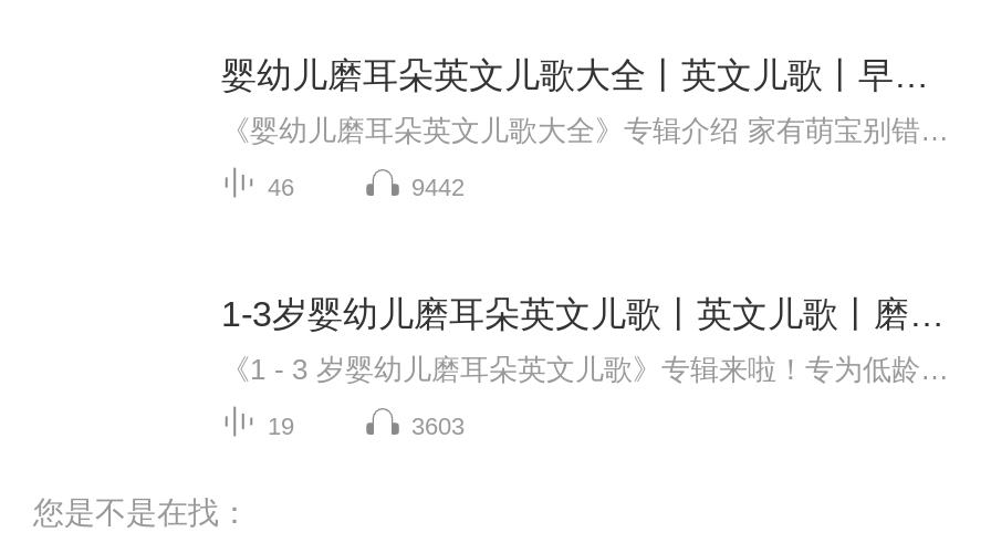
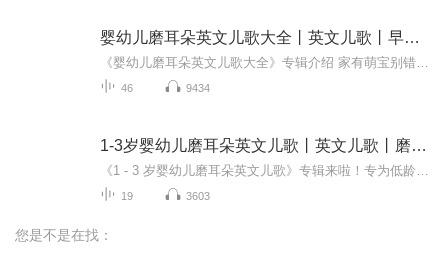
- 9442
+ 9434
